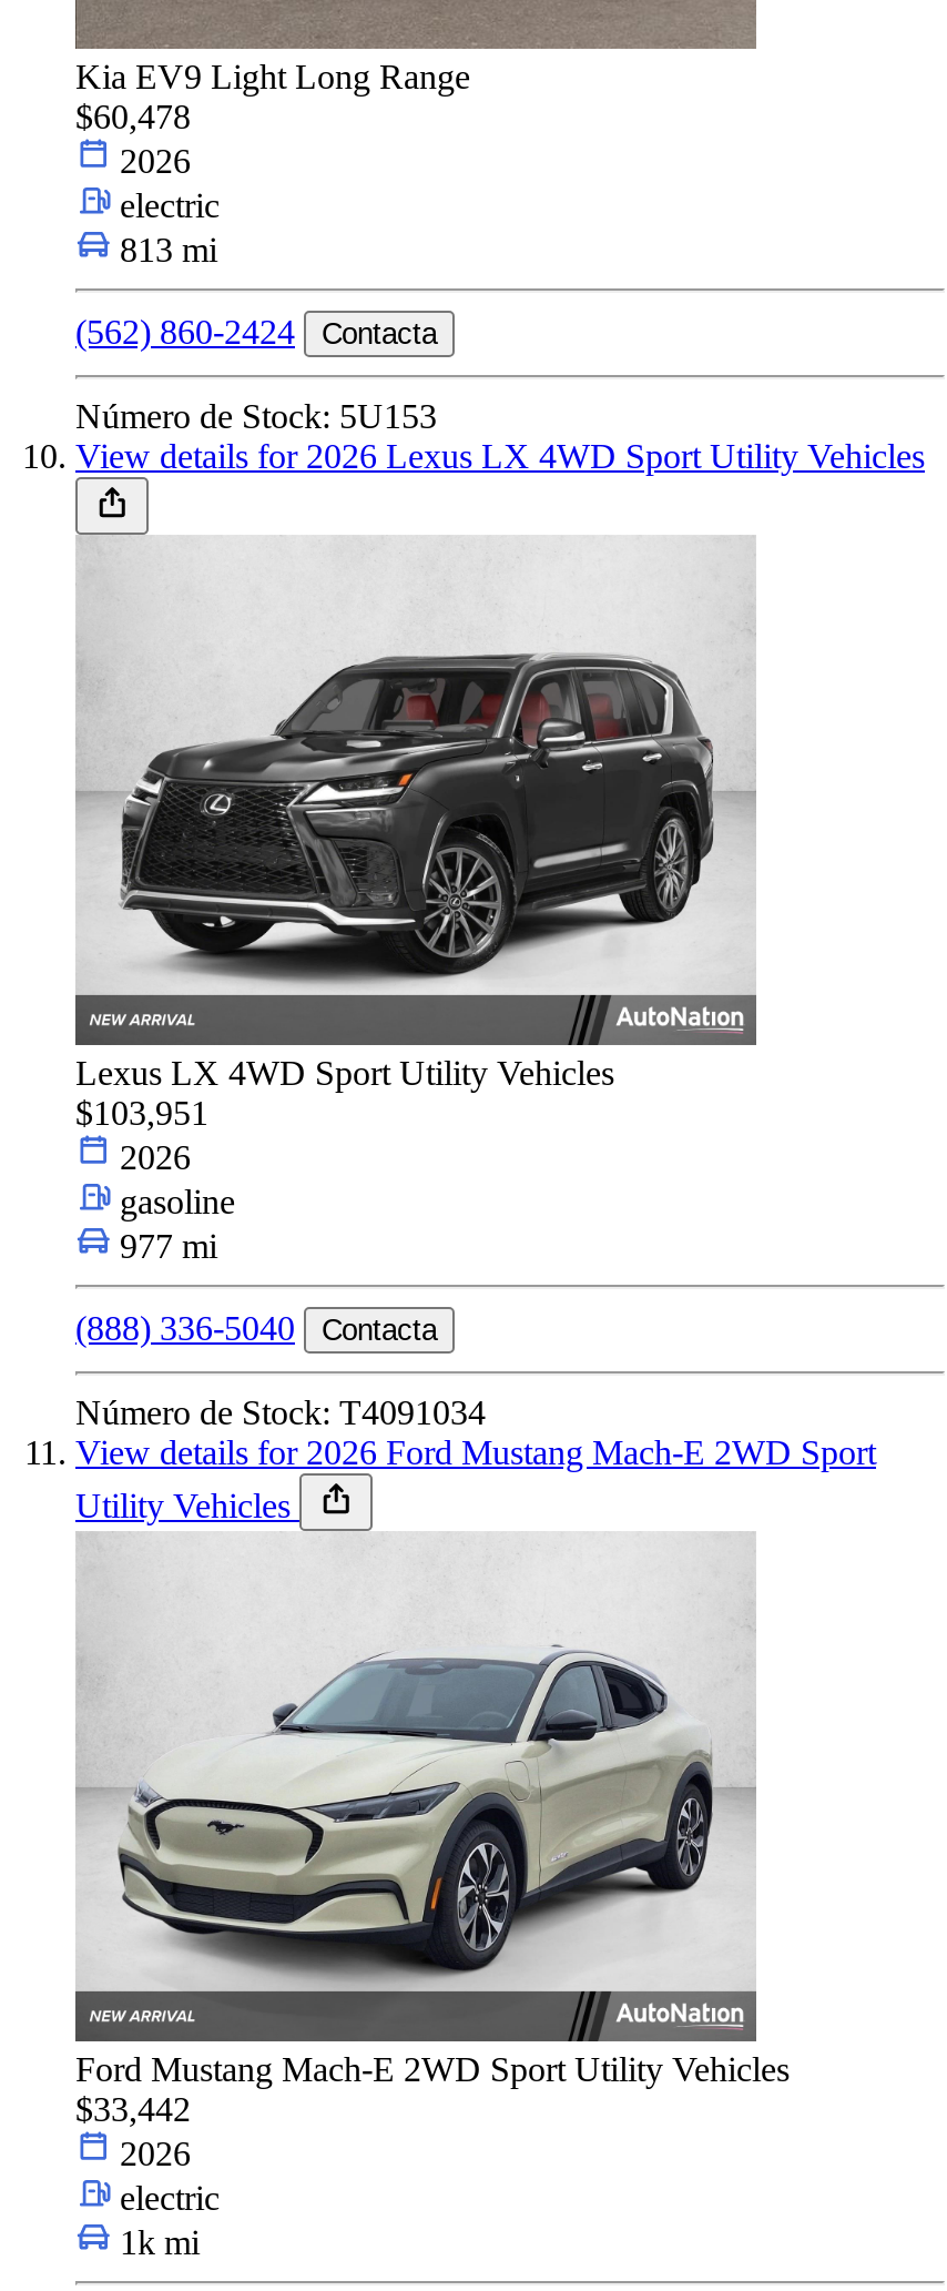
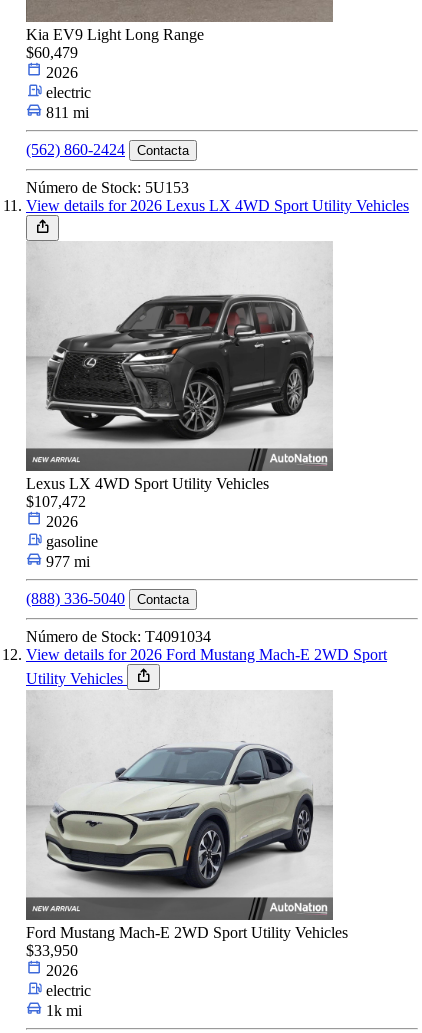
- $60,478
+ $60,479

- 813 mi
+ 811 mi

- $103,951
+ $107,472

- $33,442
+ $33,950
